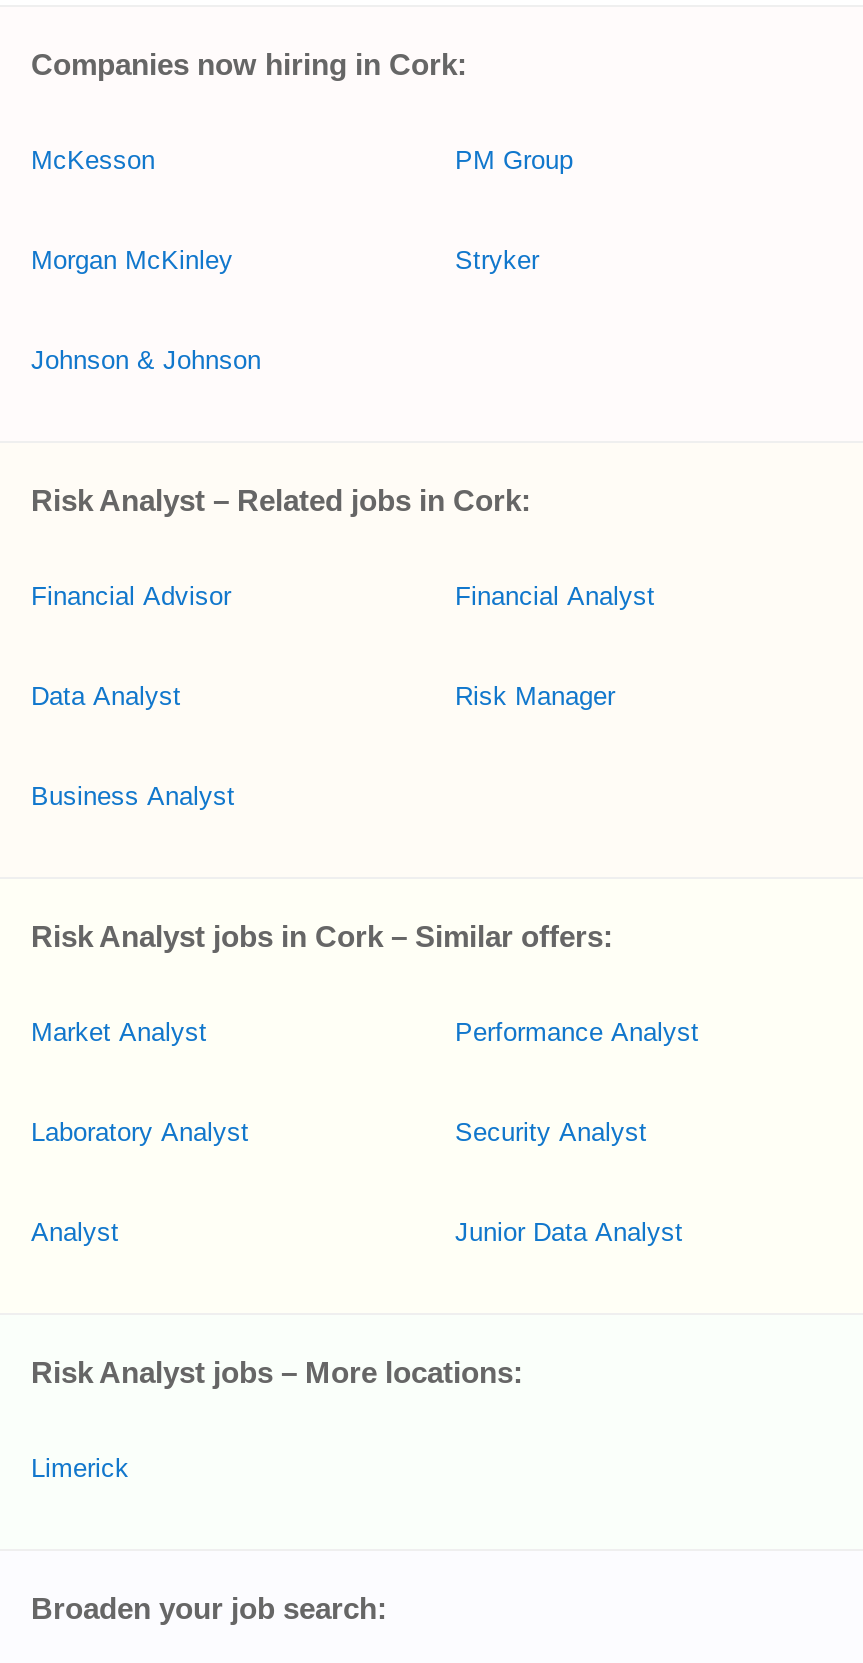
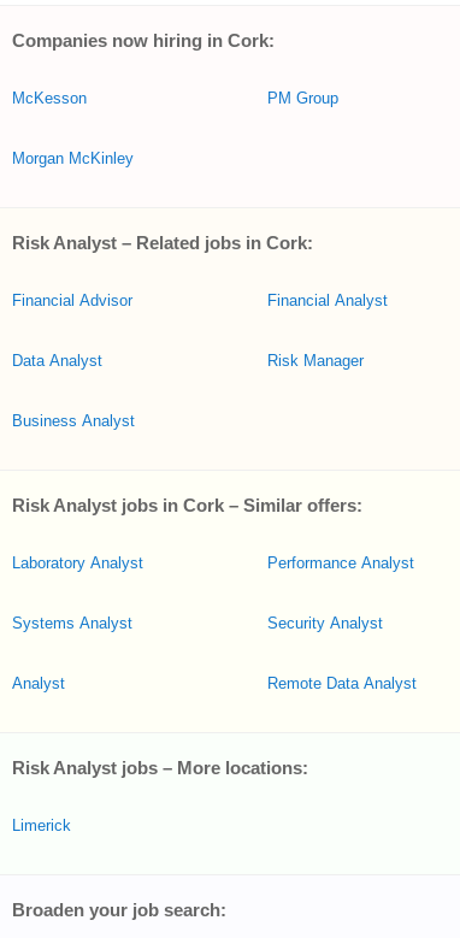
- Stryker

- Johnson & Johnson

- Market Analyst

moved up: Laboratory Analyst

+ Systems Analyst

- Junior Data Analyst
+ Remote Data Analyst
